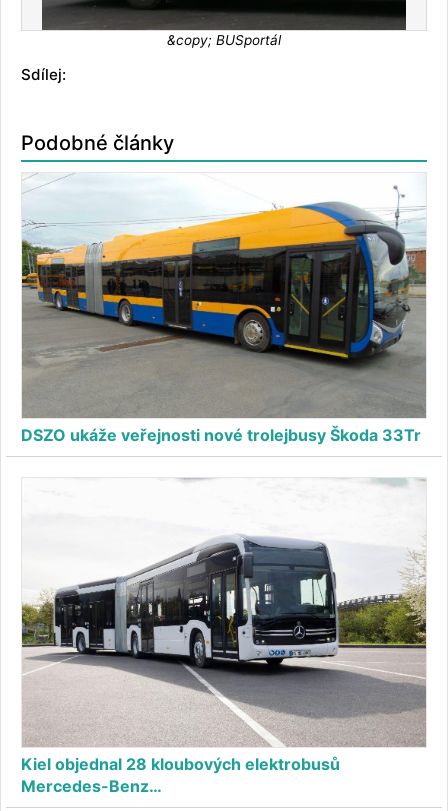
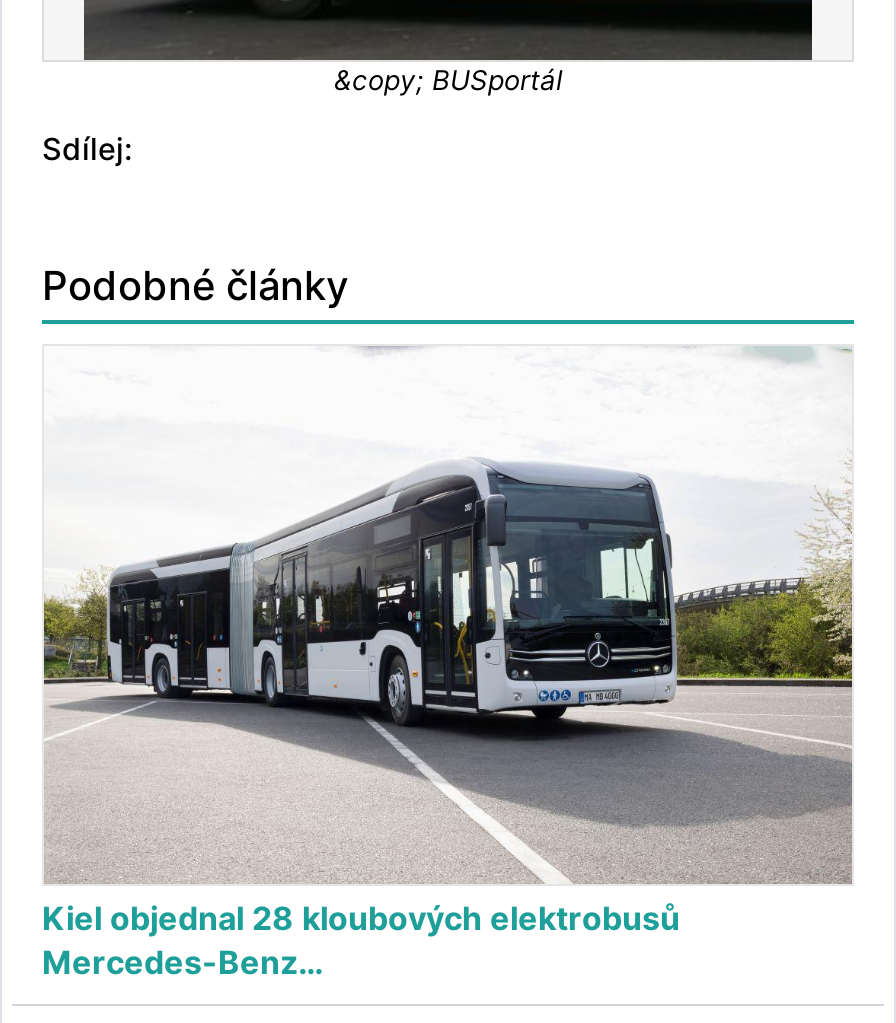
- [image]
- DSZO ukáže veřejnosti nové trolejbusy Škoda 33Tr
